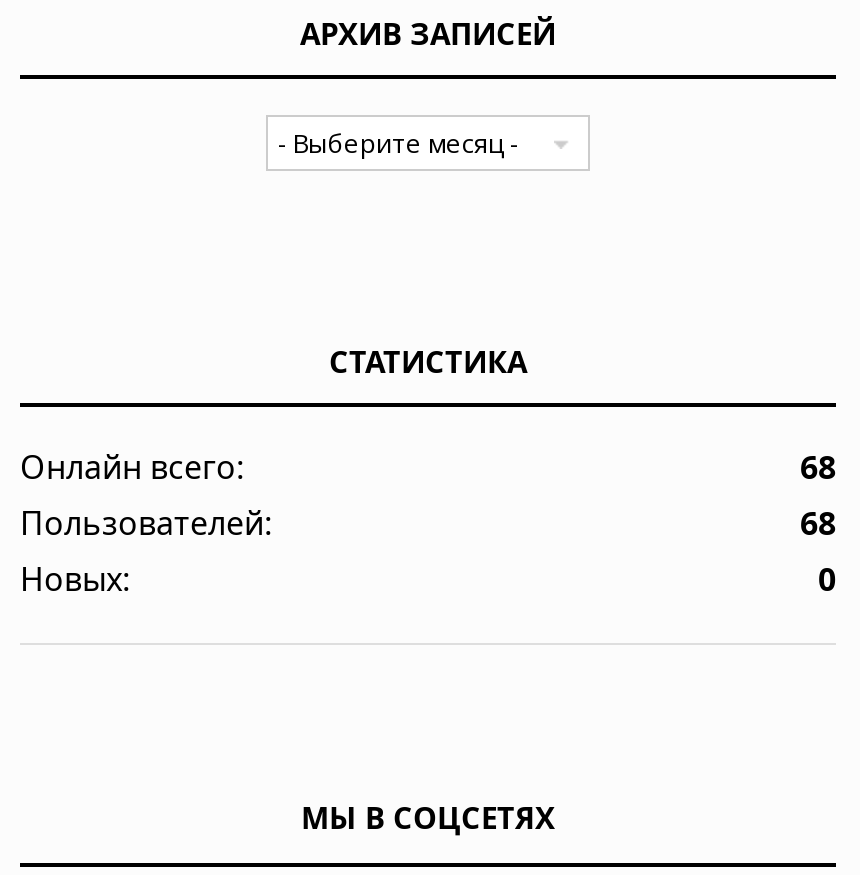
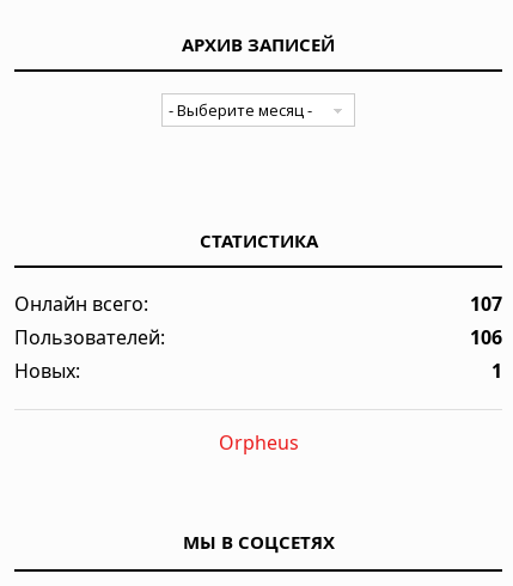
- 68
+ 107

- 68
+ 106

- 0
+ 1
+ Orpheus
